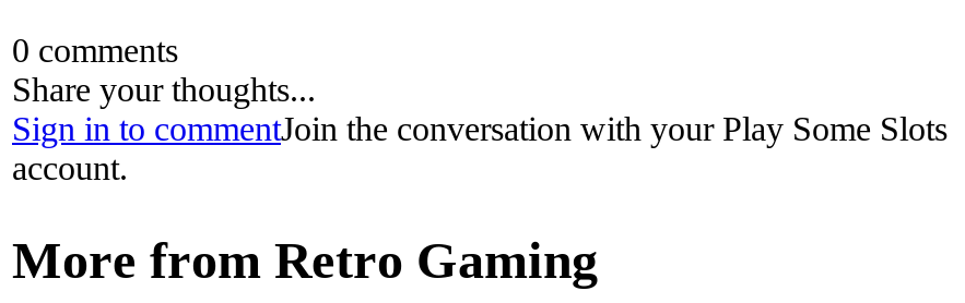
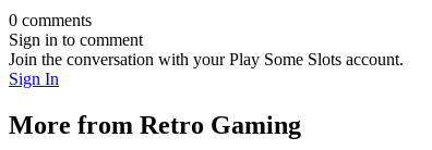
- Share your thoughts...
- Sign in to commentJoin the conversation with your Play Some Slots
- account.
+ Sign in to comment
+ Join the conversation with your Play Some Slots account.
+ Sign In
